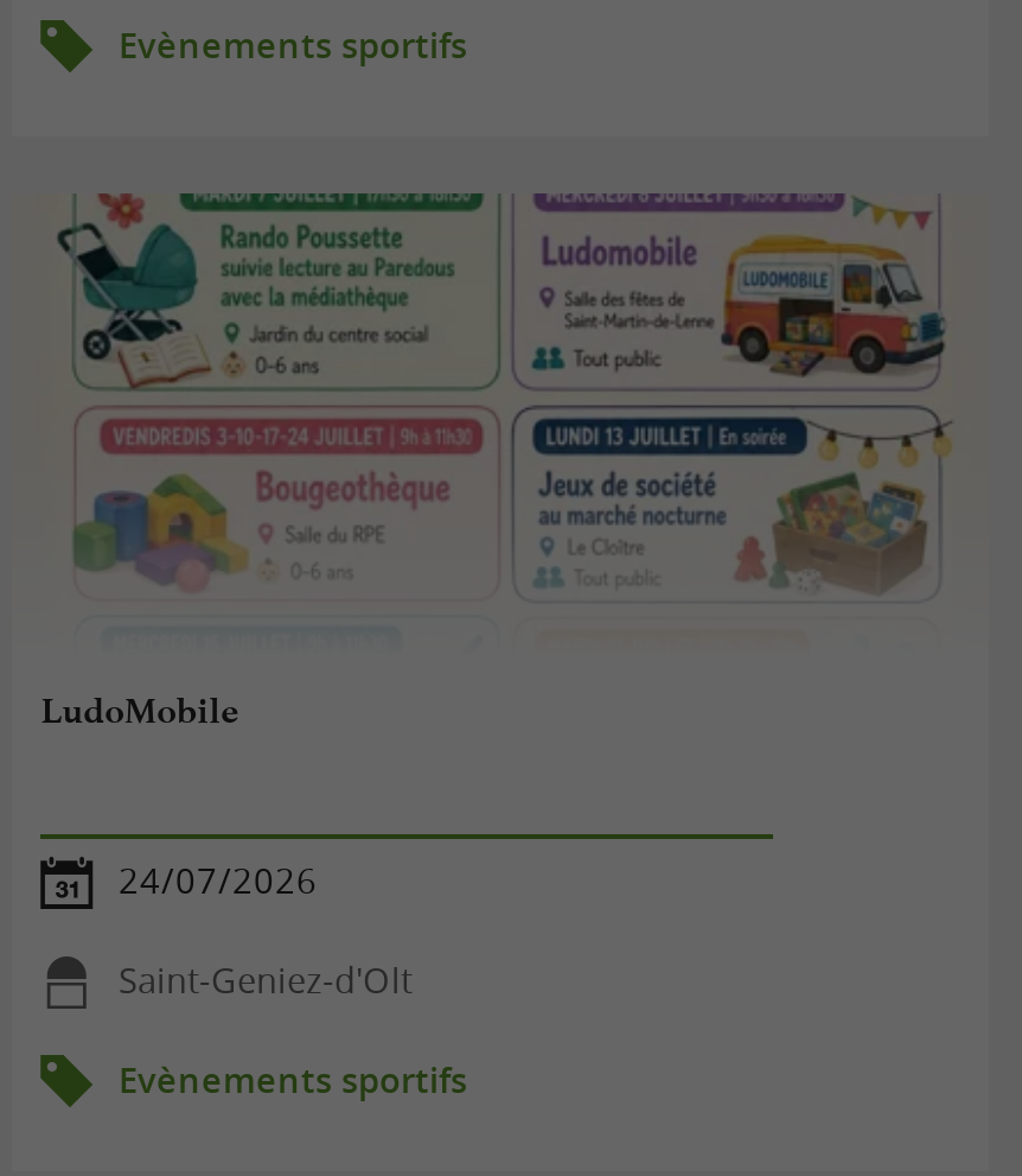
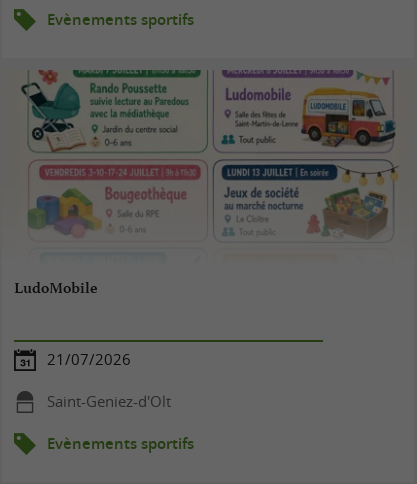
- 24/07/2026
+ 21/07/2026
